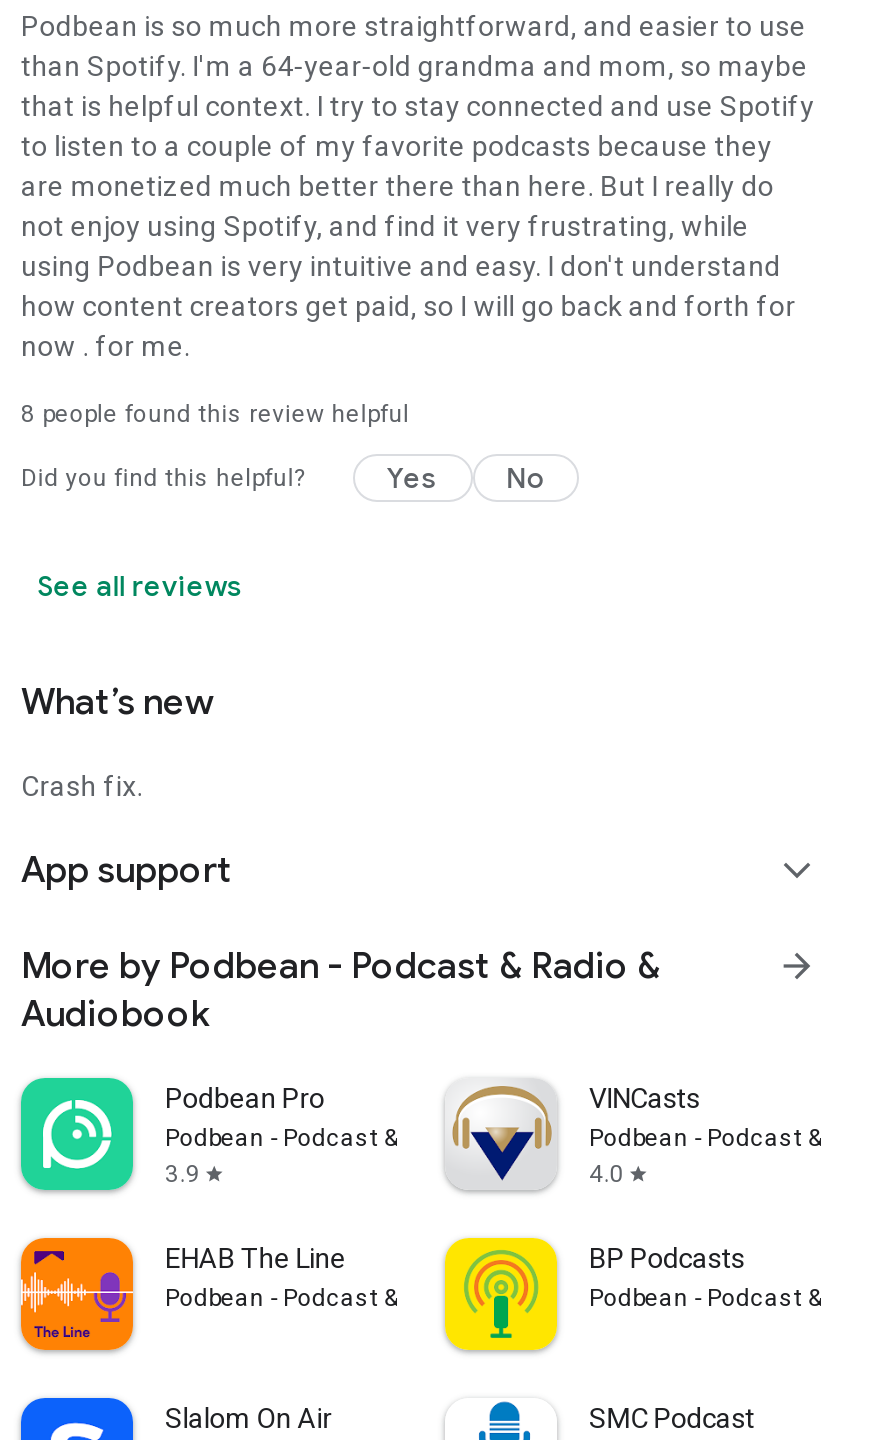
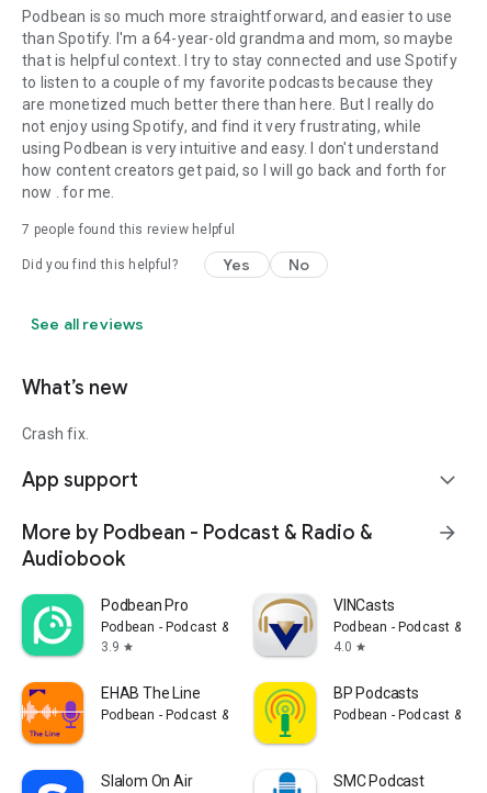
- 8 people found this review helpful
+ 7 people found this review helpful
